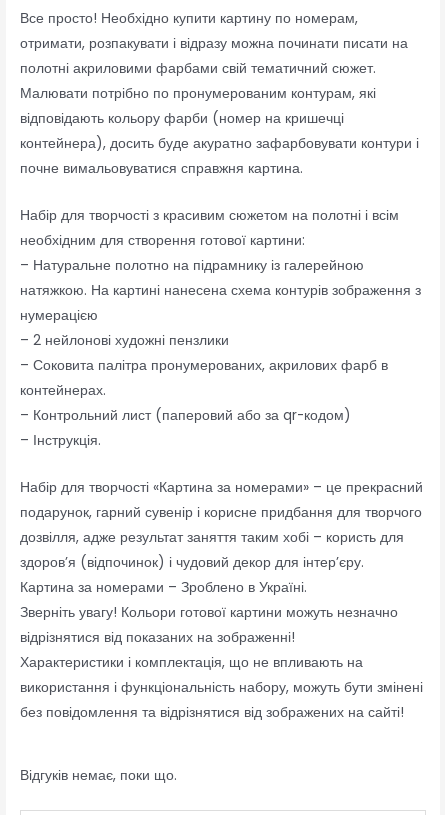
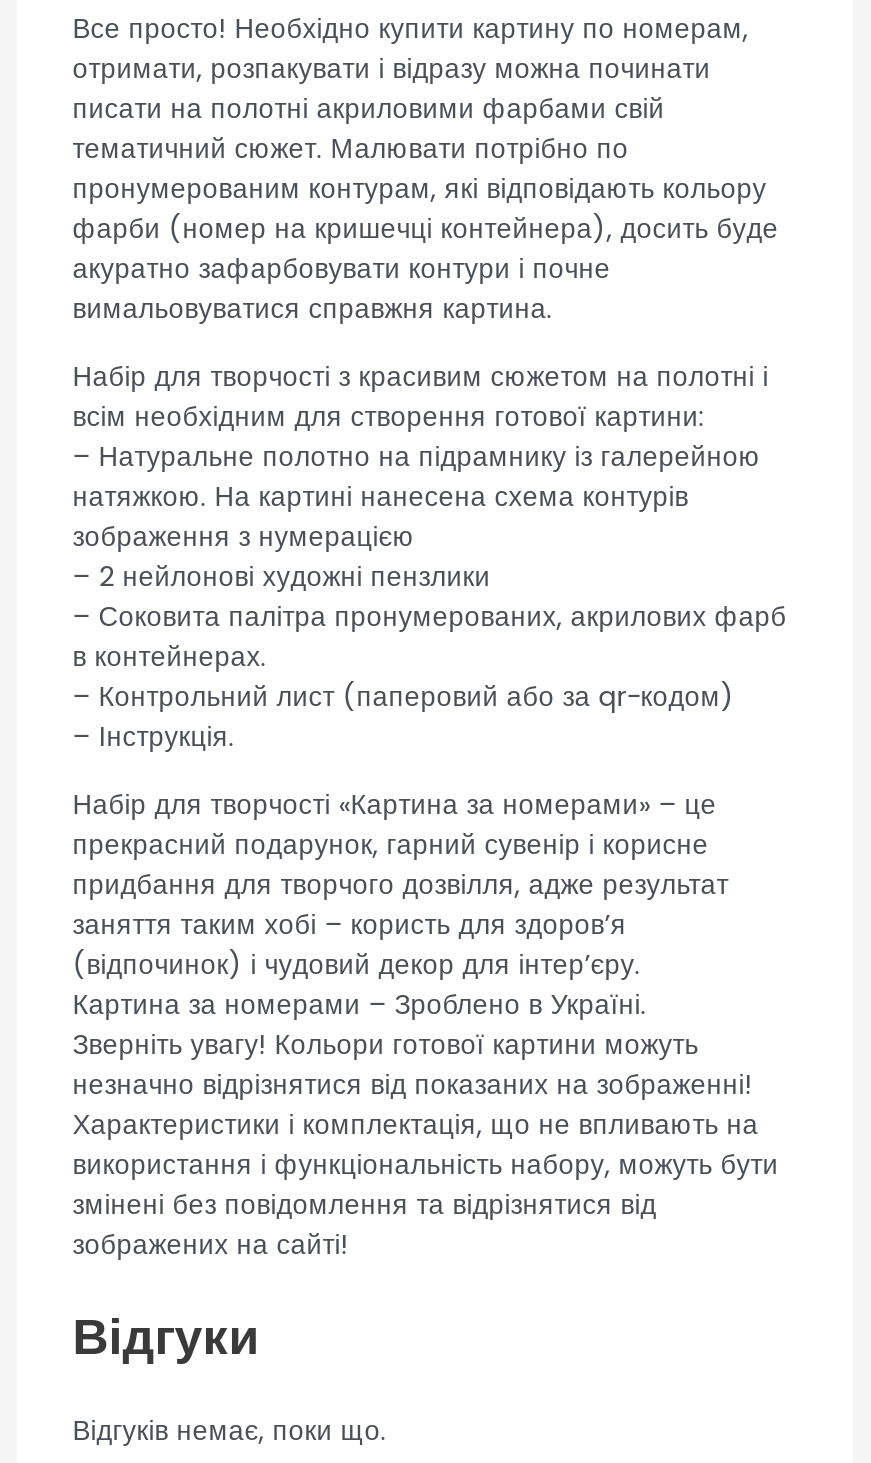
moved up: Картина за номерами – Зроблено в Україні.

moved up: Характеристики і комплектація, що не впливають на

- використання і функціональність набору, можуть бути змінені
- без повідомлення та відрізнятися від зображених на сайті!
+ використання і функціональність набору, можуть бути
+ змінені без повідомлення та відрізнятися від
+ зображених на сайті!
+ Відгуки
